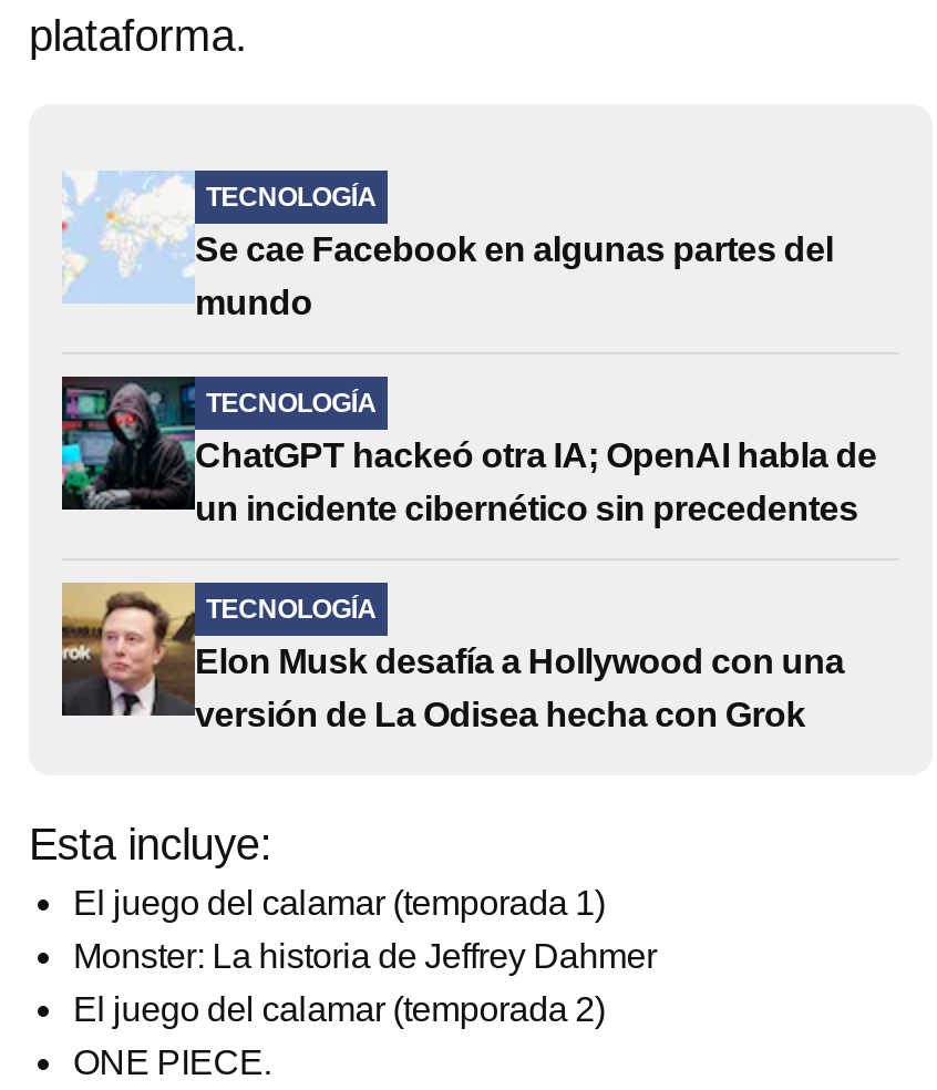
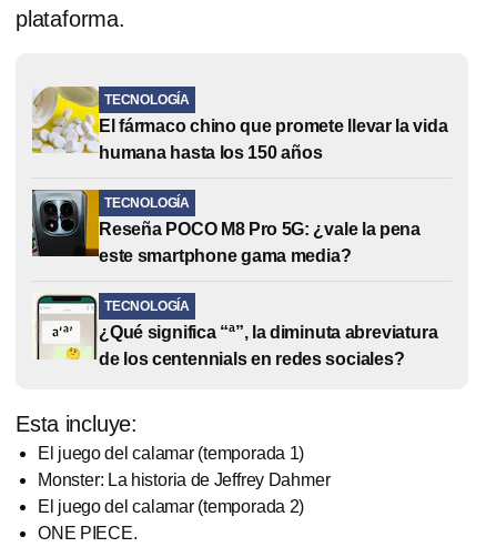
- [image]
- Se cae Facebook en algunas partes del
- mundo
+ [image]
+ El fármaco chino que promete llevar la vida
+ humana hasta los 150 años

- [image]
- ChatGPT hackeó otra IA; OpenAI habla de
- un incidente cibernético sin precedentes
+ [image]
+ Reseña POCO M8 Pro 5G: ¿vale la pena
+ este smartphone gama media?

- [image]
- Elon Musk desafía a Hollywood con una
- versión de La Odisea hecha con Grok
+ [image]
+ ¿Qué significa “ª”, la diminuta abreviatura
+ de los centennials en redes sociales?
